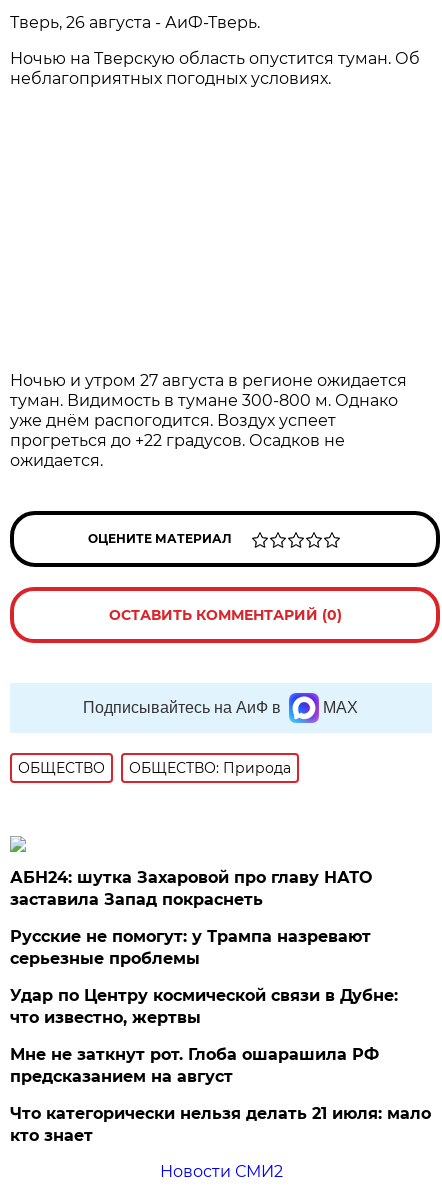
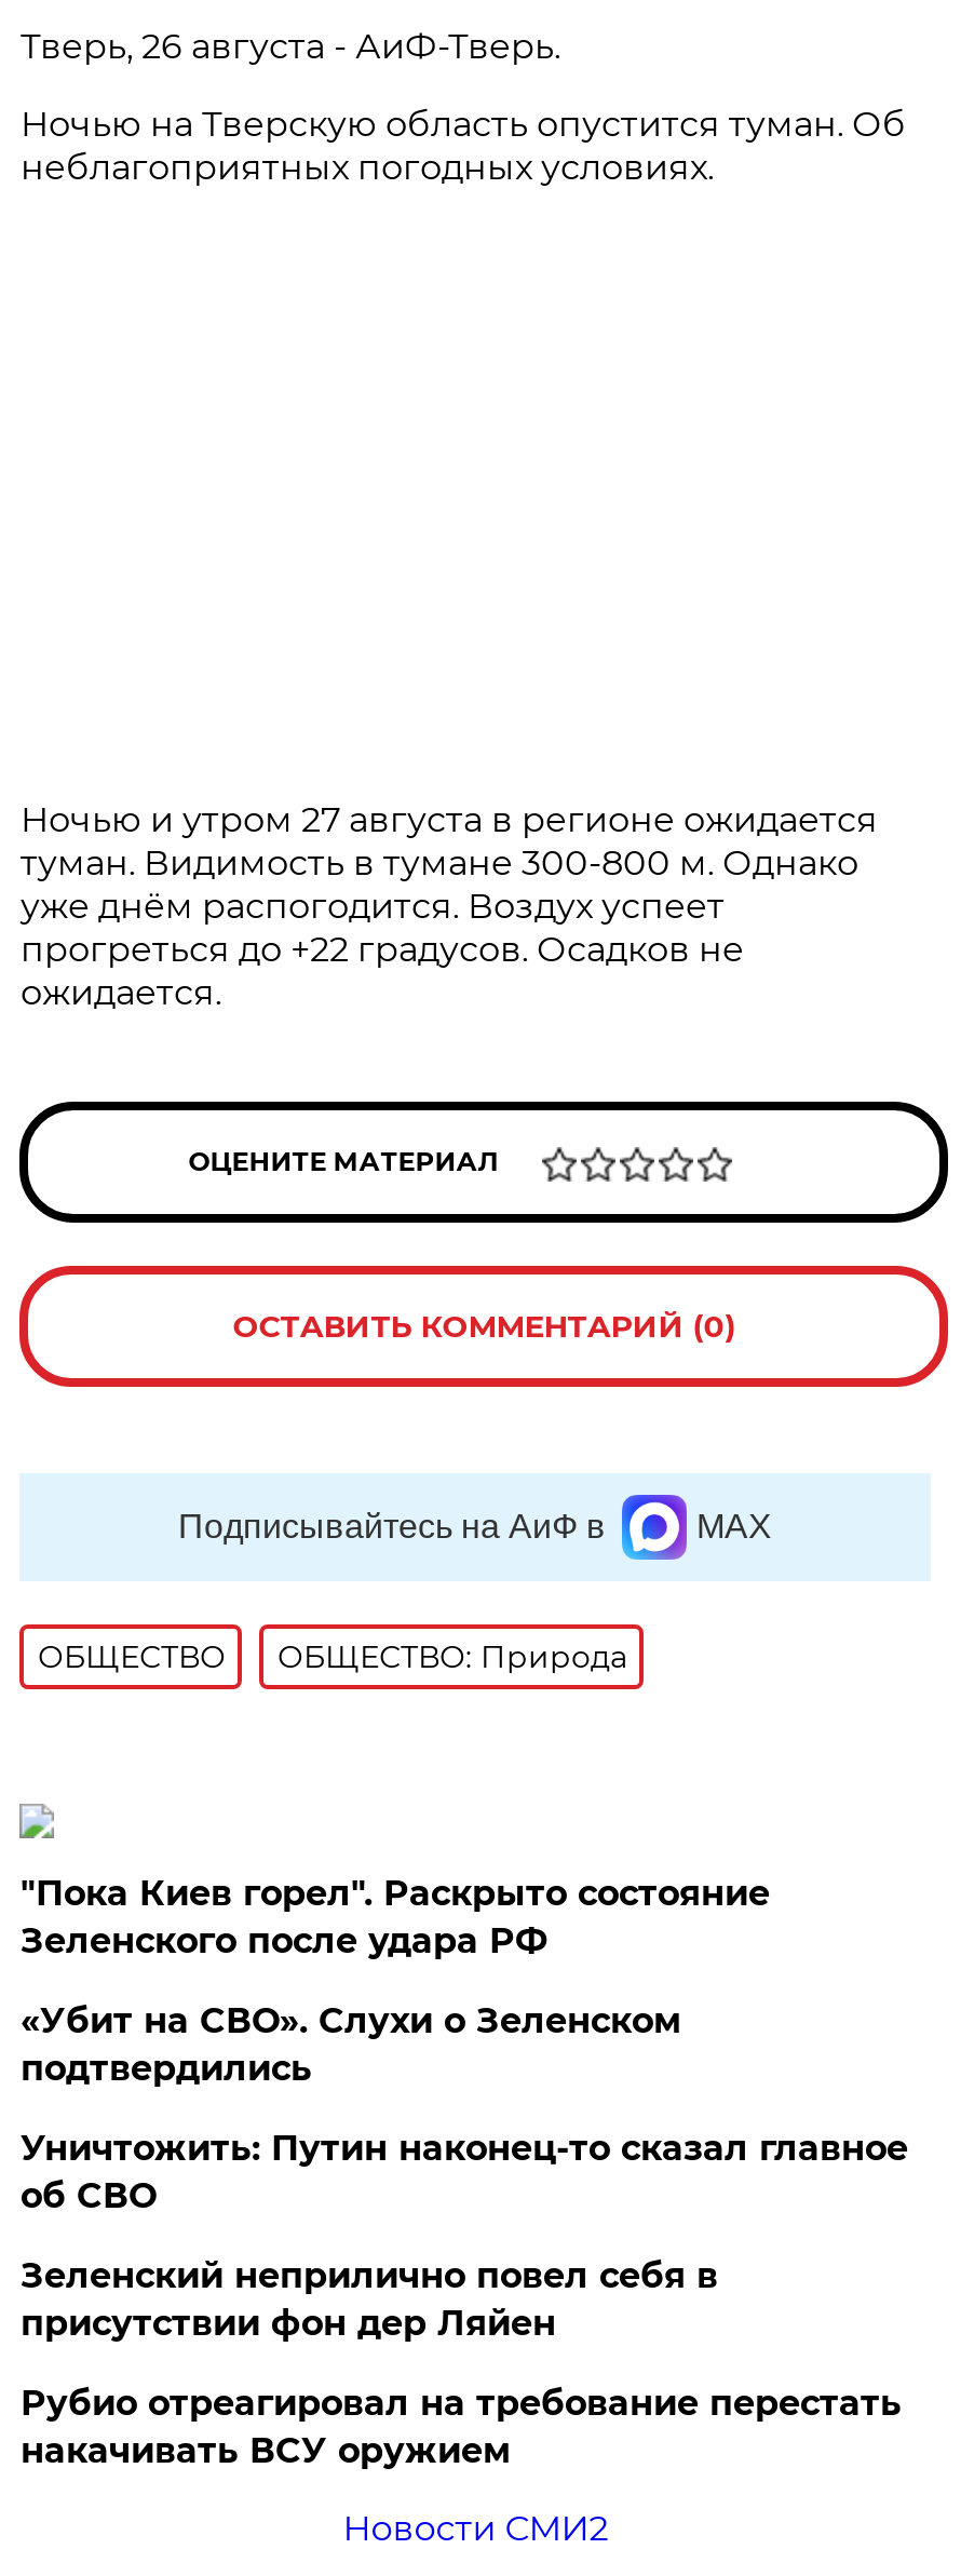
- АБН24: шутка Захаровой про главу НАТО
- заставила Запад покраснеть
+ "Пока Киев горел". Раскрыто состояние
+ Зеленского после удара РФ

- Русские не помогут: у Трампа назревают
- серьезные проблемы
+ «Убит на СВО». Слухи о Зеленском
+ подтвердились

- Удар по Центру космической связи в Дубне:
- что известно, жертвы
+ Уничтожить: Путин наконец-то сказал главное
+ об СВО

- Мне не заткнут рот. Глоба ошарашила РФ
- предсказанием на август
+ Зеленский неприлично повел cебя в
+ присутствии фон дер Ляйен

- Что категорически нельзя делать 21 июля: мало
- кто знает
+ Рубио отреагировал на требование перестать
+ накачивать ВСУ оружием
